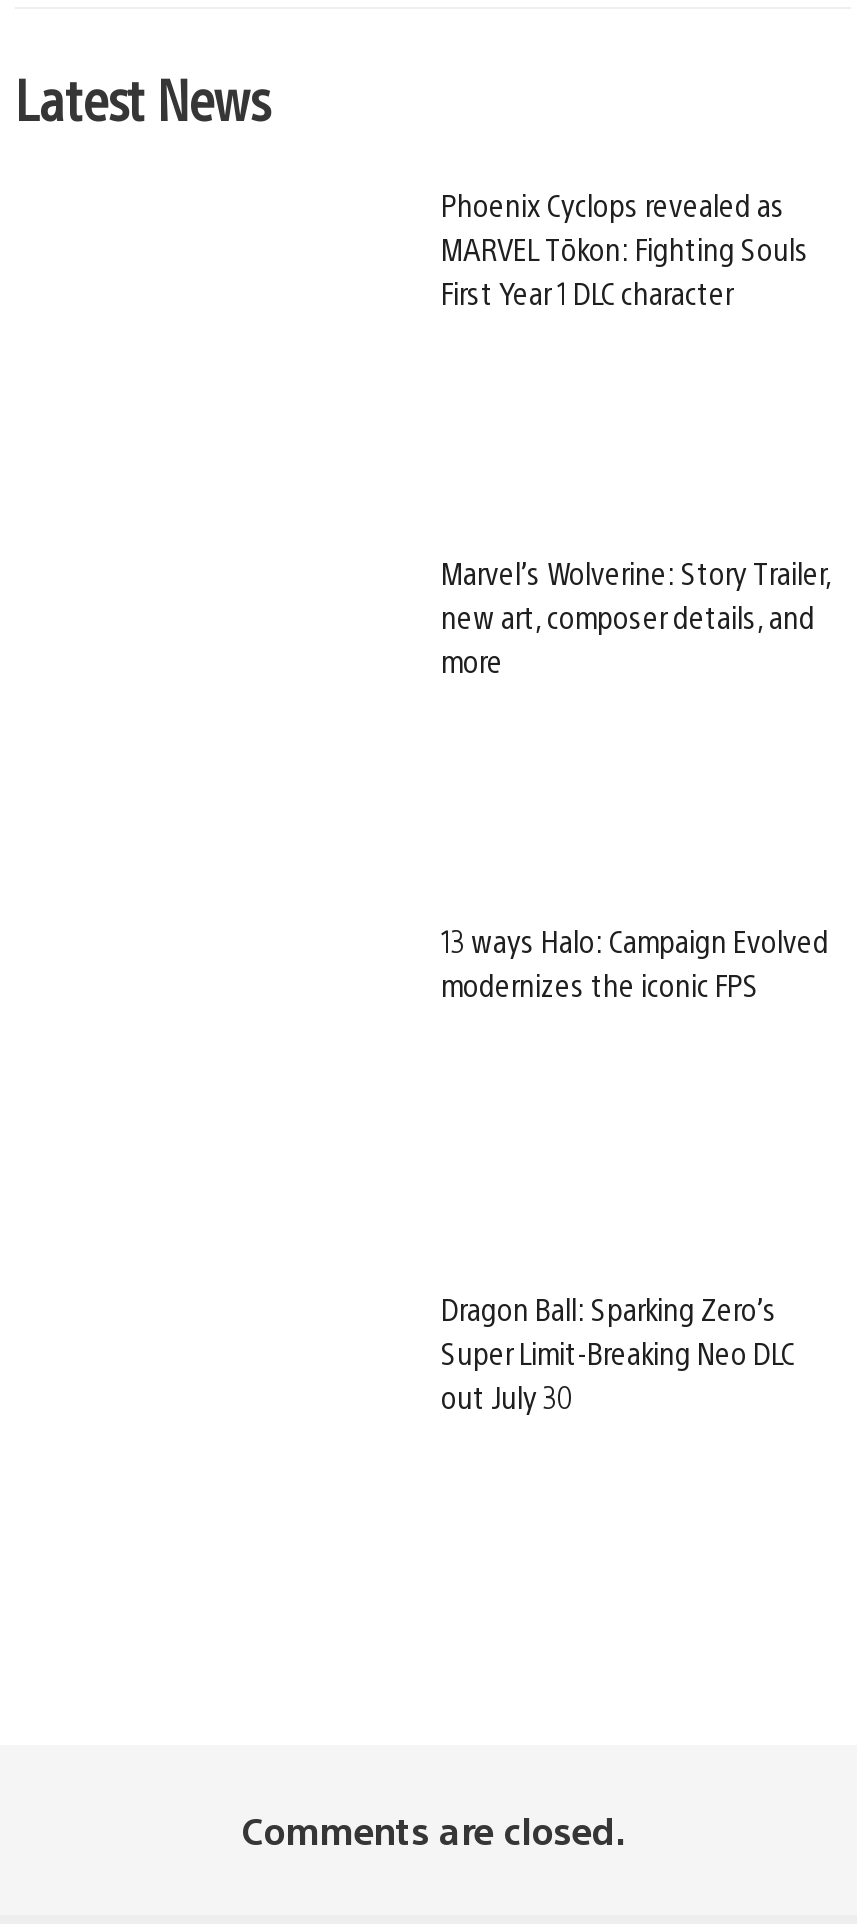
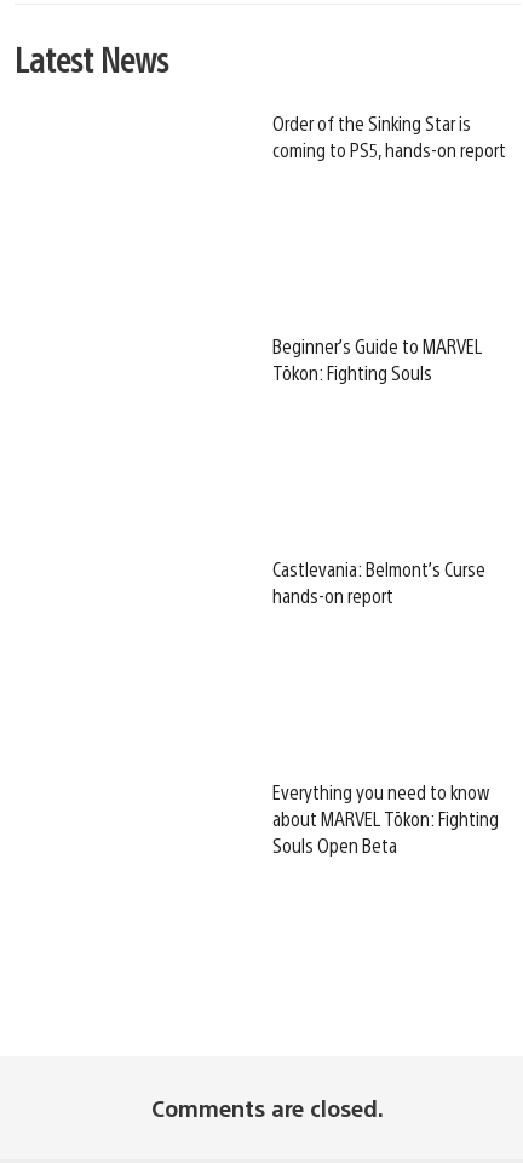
- Phoenix Cyclops revealed as
- MARVEL Tōkon: Fighting Souls
- First Year 1 DLC character
+ Order of the Sinking Star is
+ coming to PS5, hands-on report

- Marvel’s Wolverine: Story Trailer,
- new art, composer details, and
- more
+ Beginner’s Guide to MARVEL
+ Tōkon: Fighting Souls

- 13 ways Halo: Campaign Evolved
- modernizes the iconic FPS
+ Castlevania: Belmont’s Curse
+ hands-on report

- Dragon Ball: Sparking Zero’s
- Super Limit-Breaking Neo DLC
- out July 30
+ Everything you need to know
+ about MARVEL Tōkon: Fighting
+ Souls Open Beta
